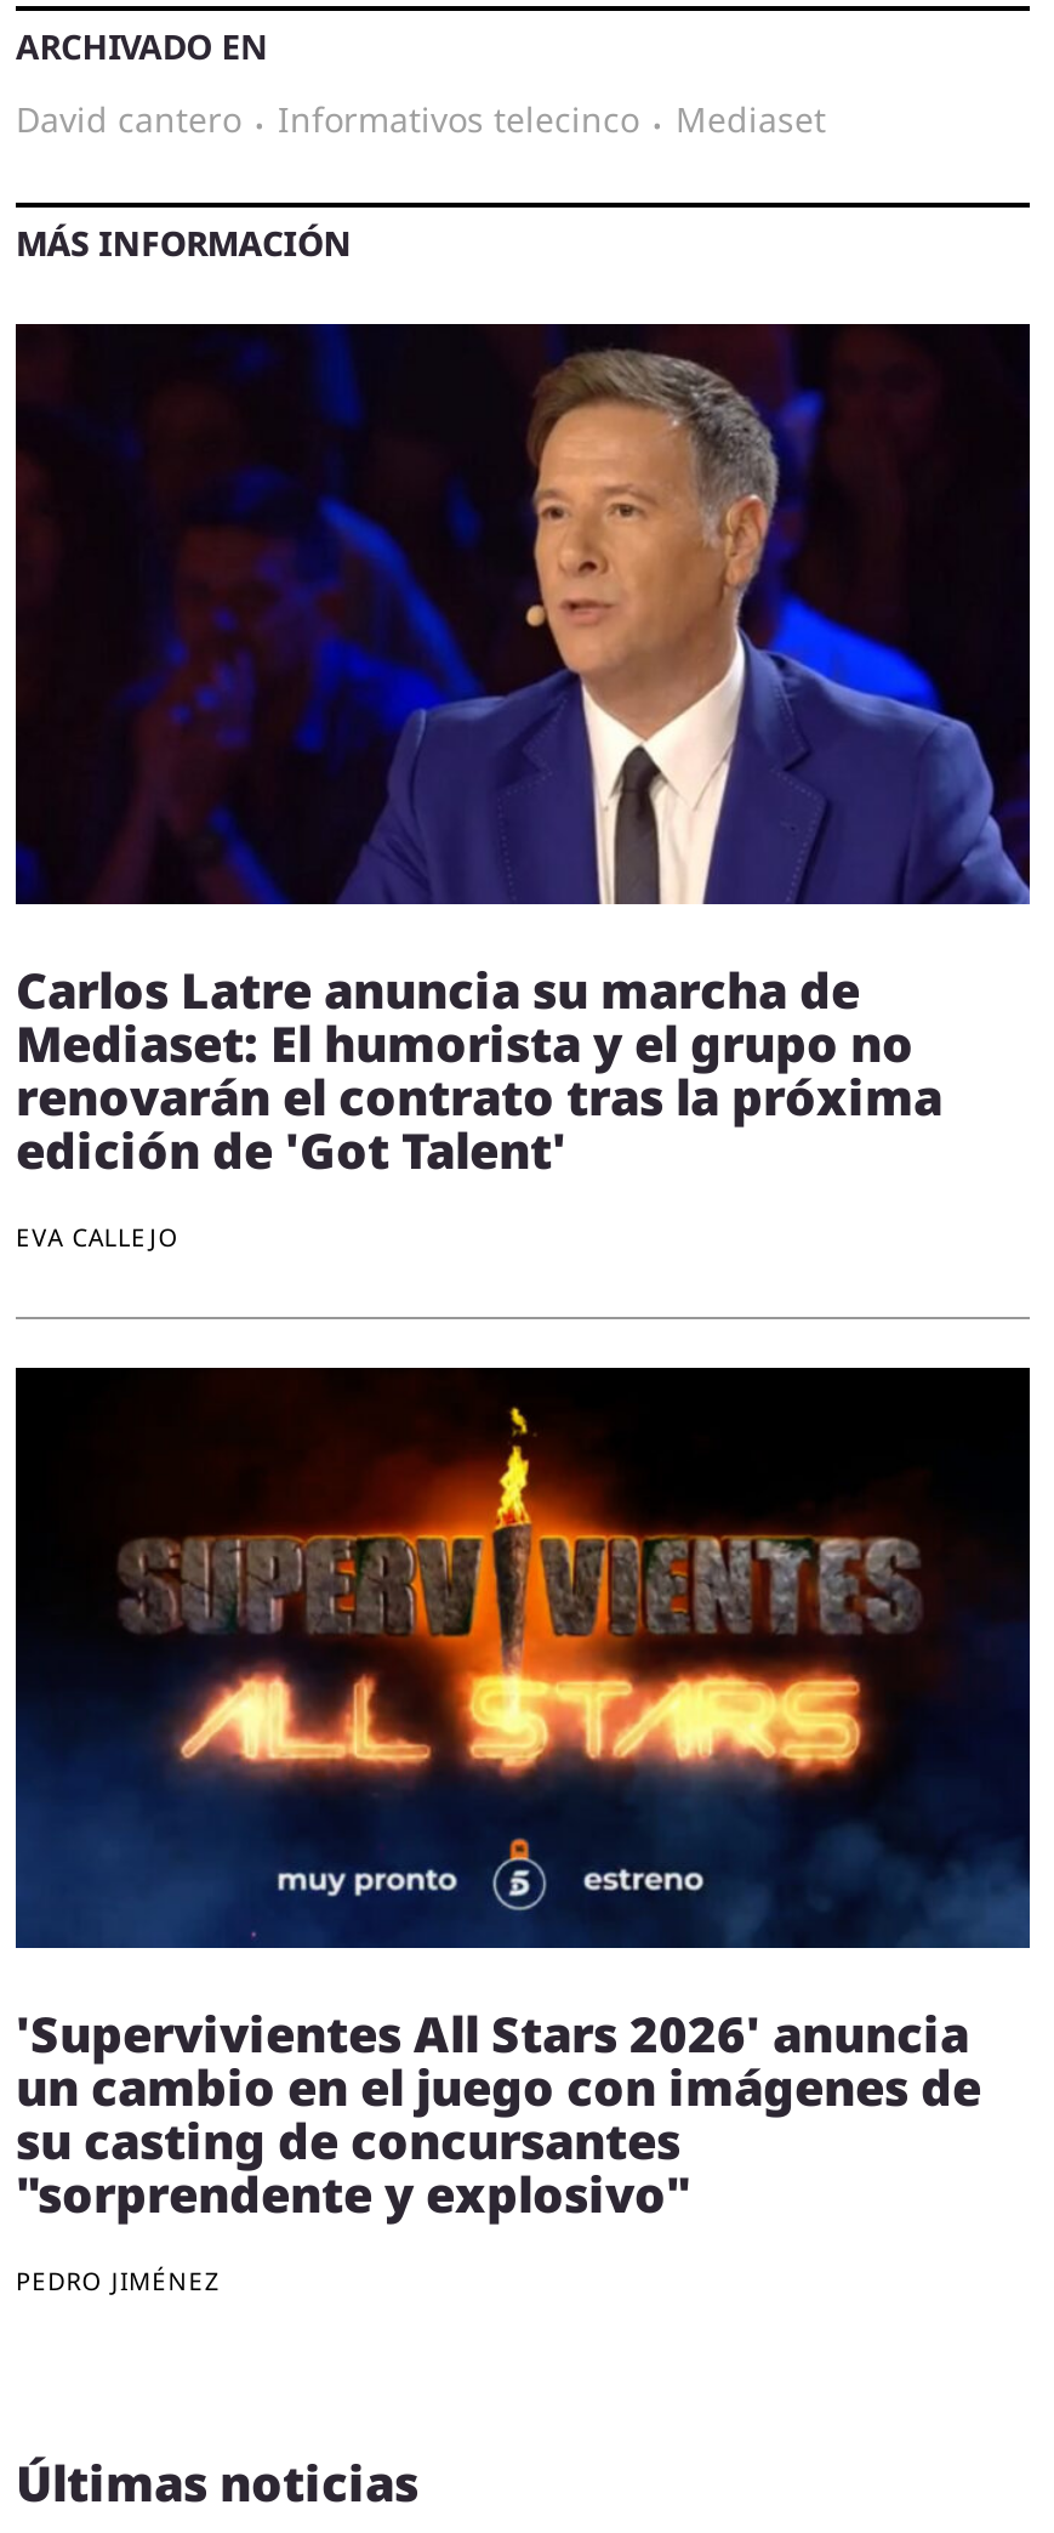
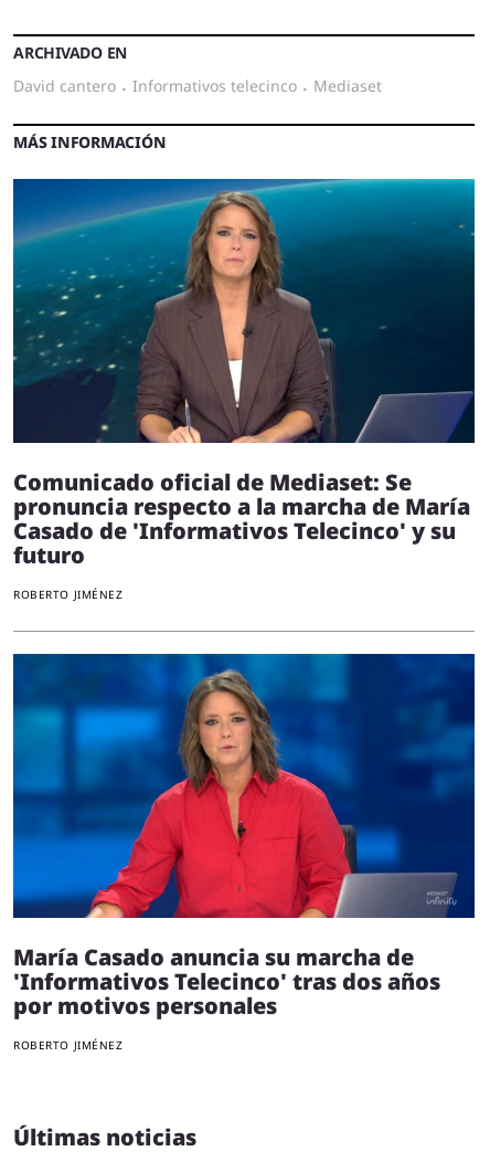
- [image]
- Carlos Latre anuncia su marcha de
- Mediaset: El humorista y el grupo no
- renovarán el contrato tras la próxima
- edición de 'Got Talent'
+ [image]
+ Comunicado oficial de Mediaset: Se
+ pronuncia respecto a la marcha de María
+ Casado de 'Informativos Telecinco' y su
+ futuro

- EVA CALLEJO
+ ROBERTO JIMÉNEZ

- [image]
- 'Supervivientes All Stars 2026' anuncia
- un cambio en el juego con imágenes de
- su casting de concursantes
- "sorprendente y explosivo"
+ [image]
+ María Casado anuncia su marcha de
+ 'Informativos Telecinco' tras dos años
+ por motivos personales

- PEDRO JIMÉNEZ
+ ROBERTO JIMÉNEZ
